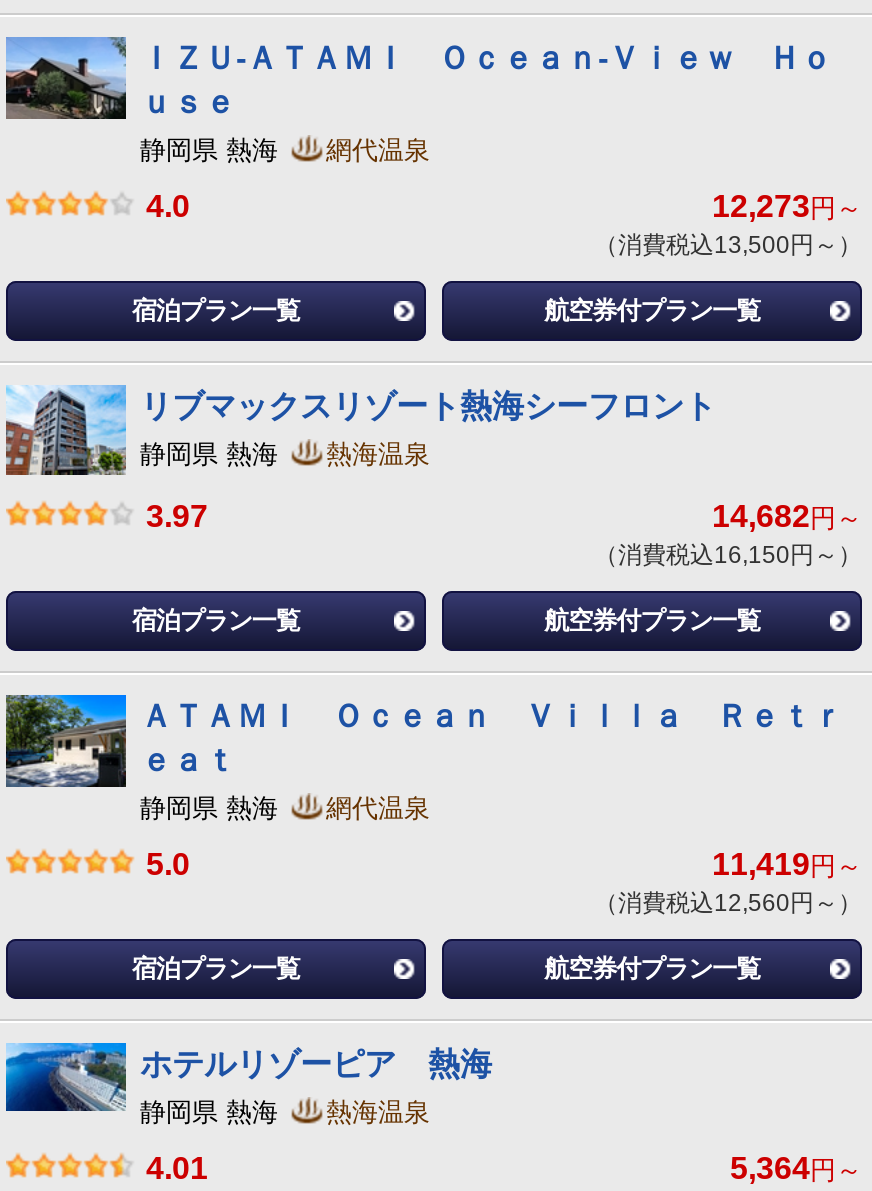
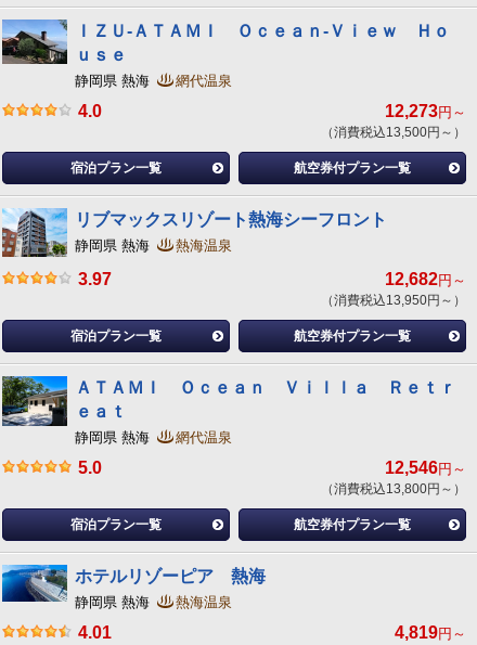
- 14,682円～
+ 12,682円～

- （消費税込16,150円～）
+ （消費税込13,950円～）

- 11,419円～
+ 12,546円～

- （消費税込12,560円～）
+ （消費税込13,800円～）

- 5,364円～
+ 4,819円～
